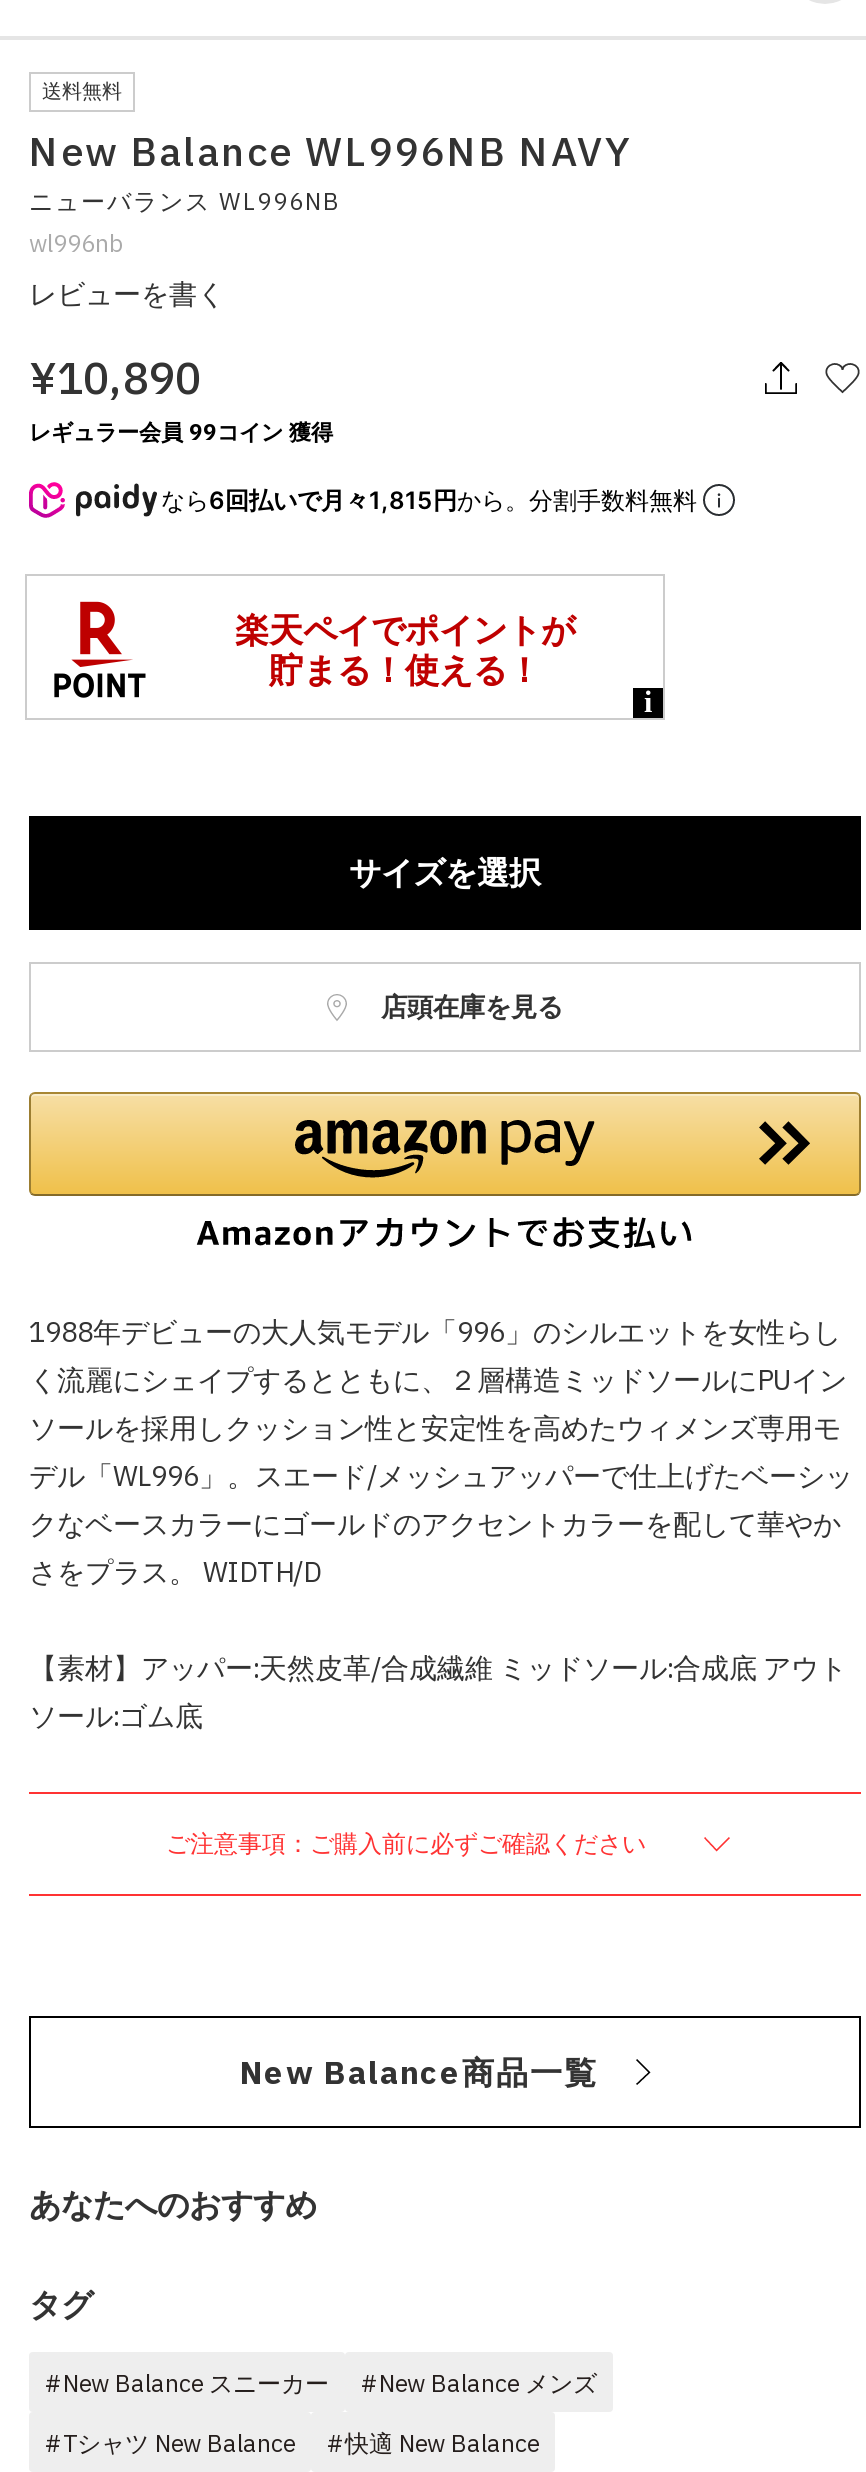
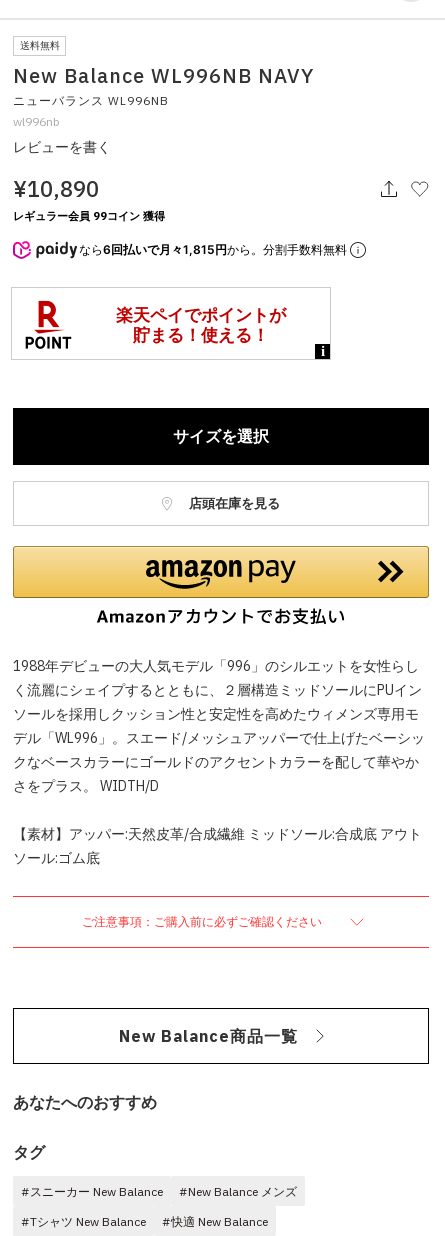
- #New Balance スニーカー
+ #スニーカー New Balance
